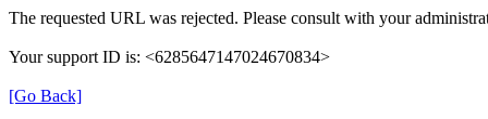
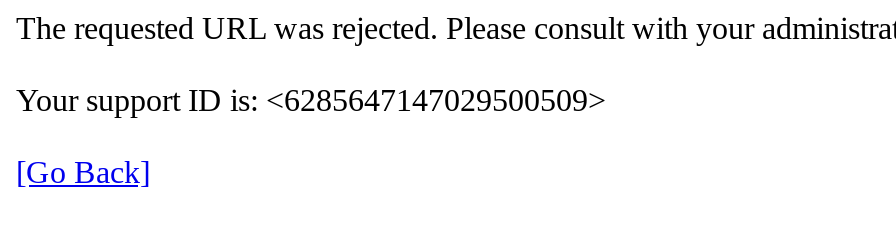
- Your support ID is: <6285647147024670834>
+ Your support ID is: <6285647147029500509>
